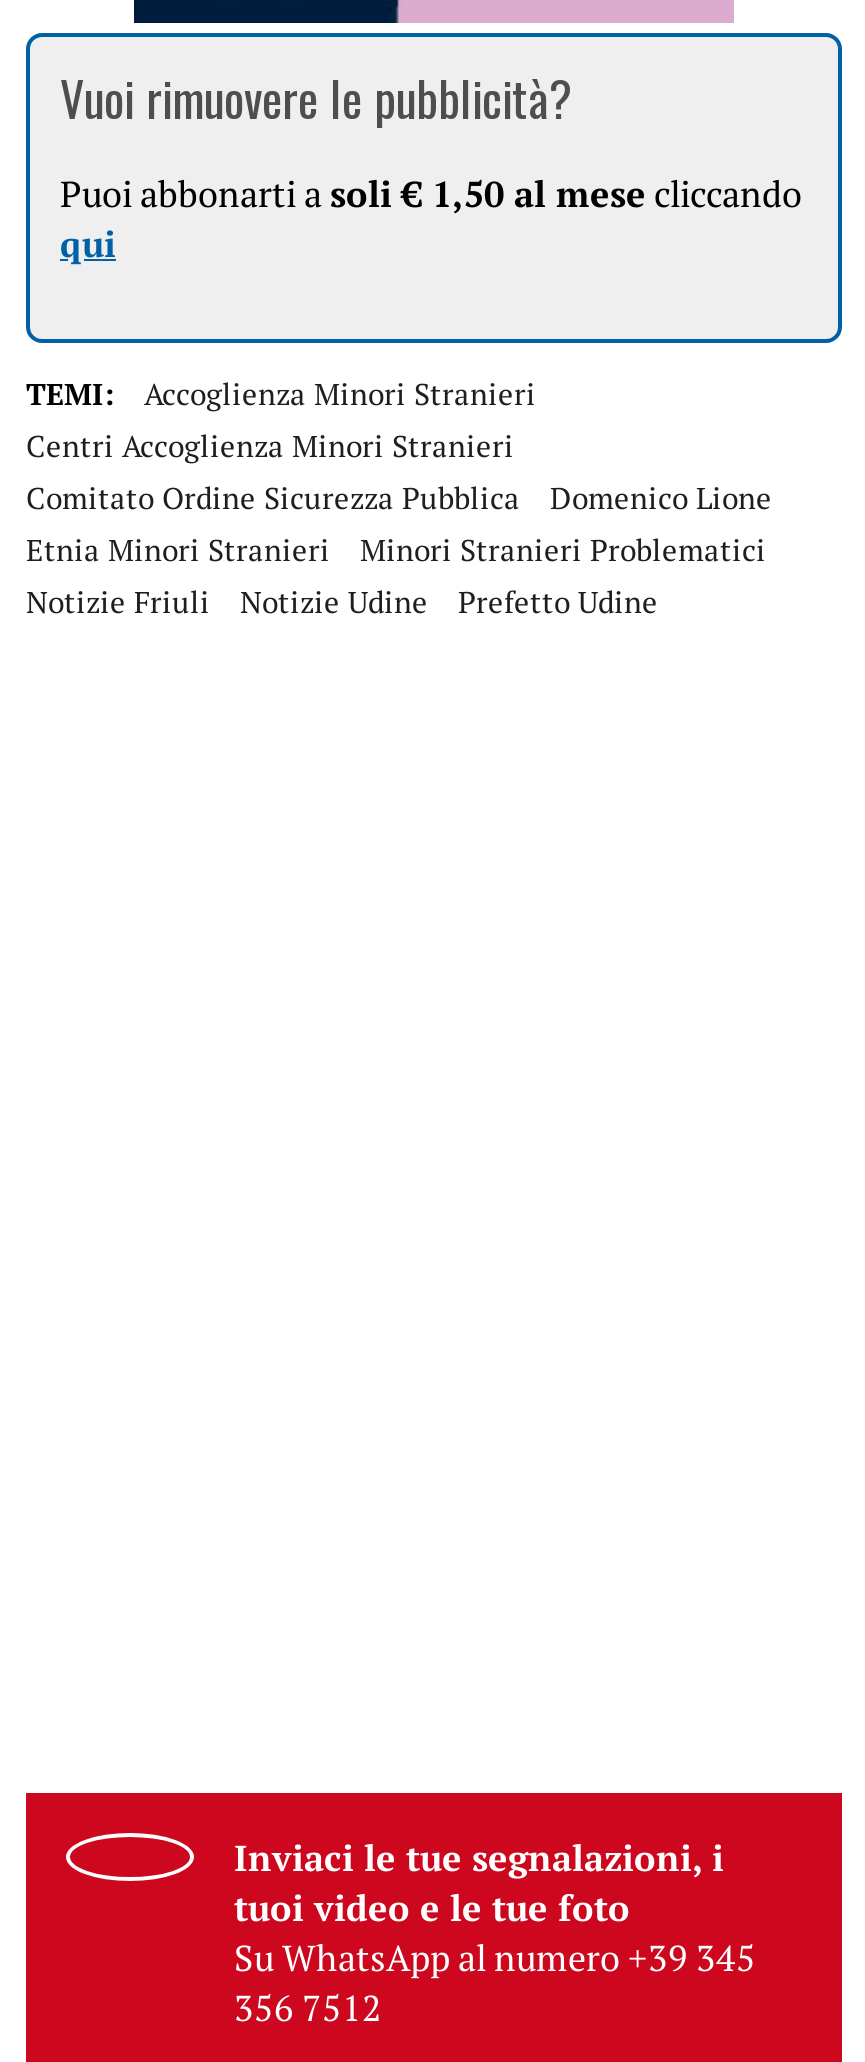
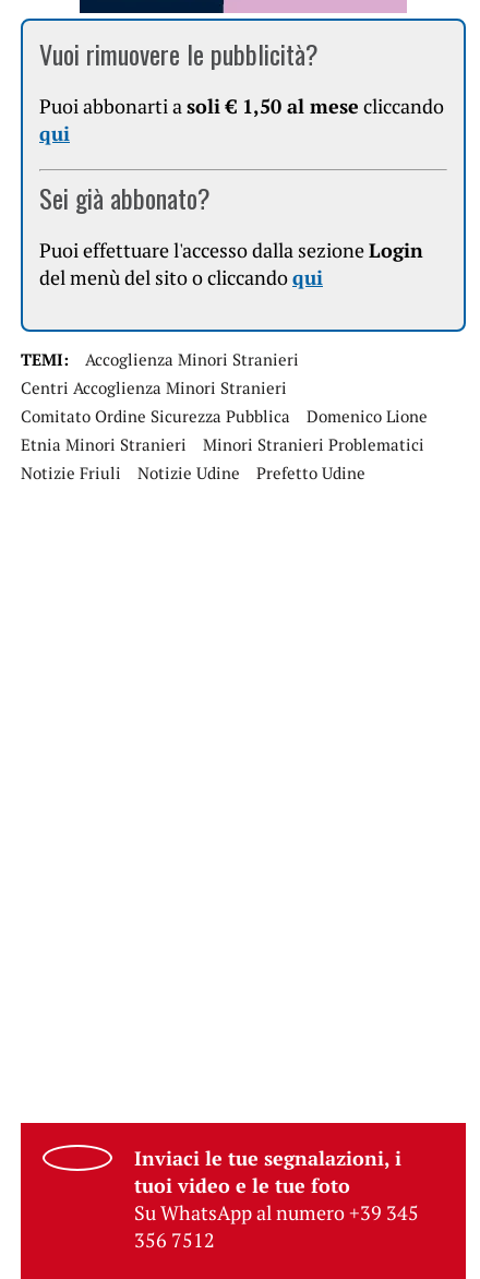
+ Sei già abbonato?
+ Puoi effettuare l'accesso dalla sezione Login
+ del menù del sito o cliccando qui
